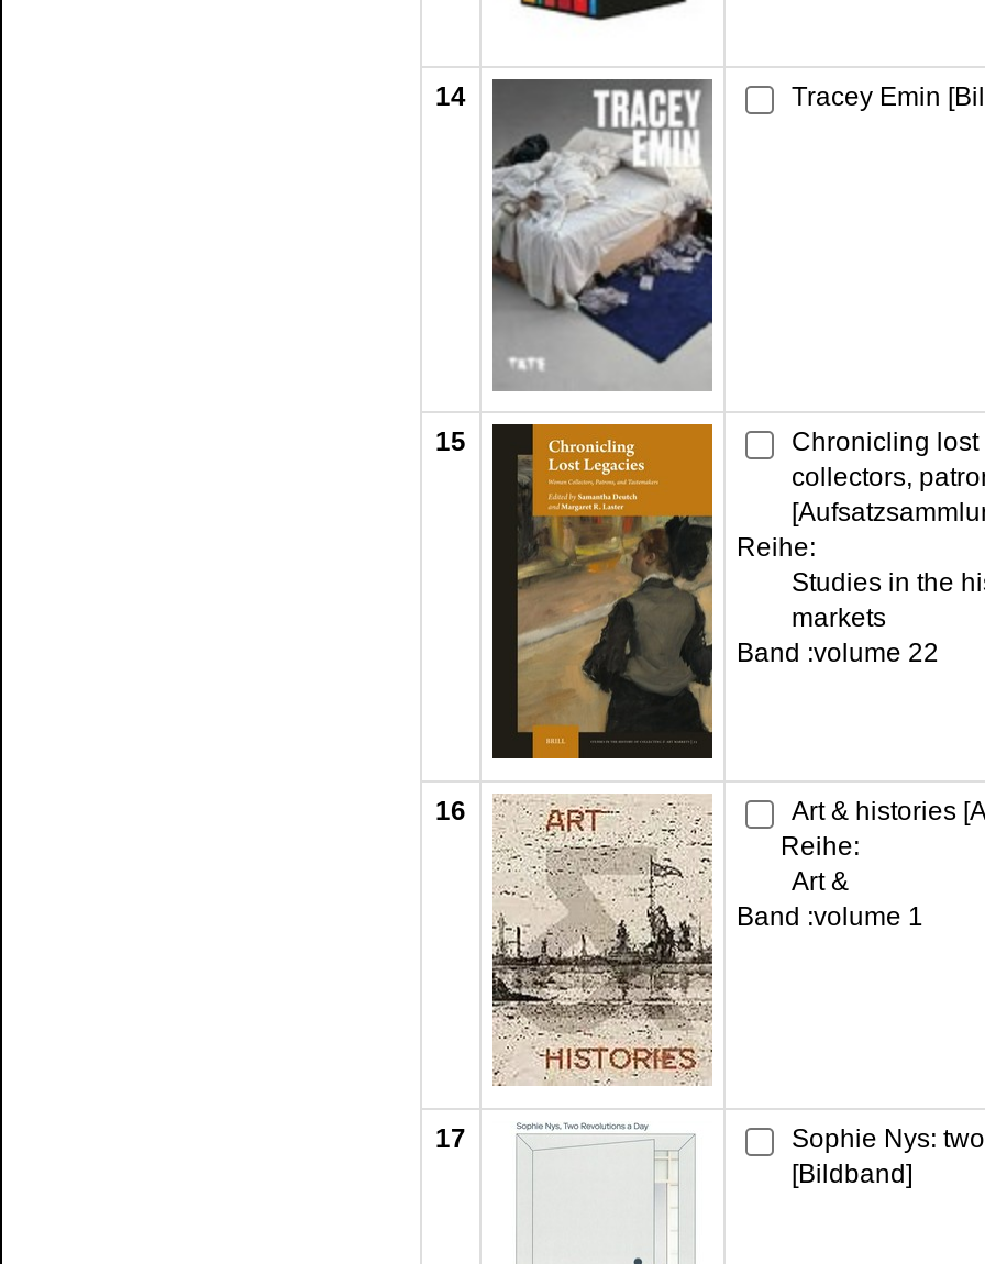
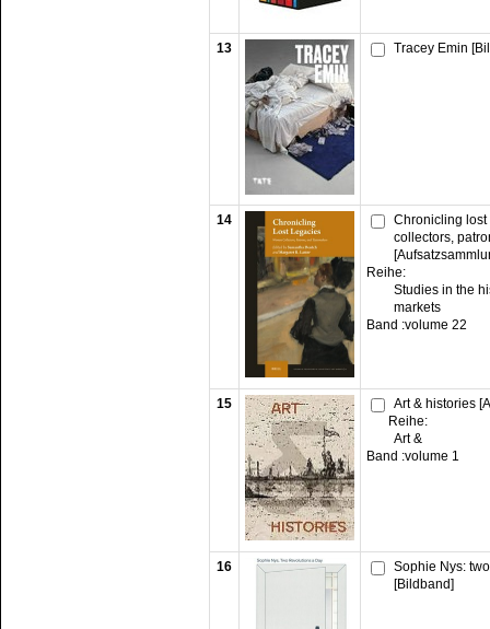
- 14
+ 13

- 15
+ 14

- 16
+ 15

- 17
+ 16
